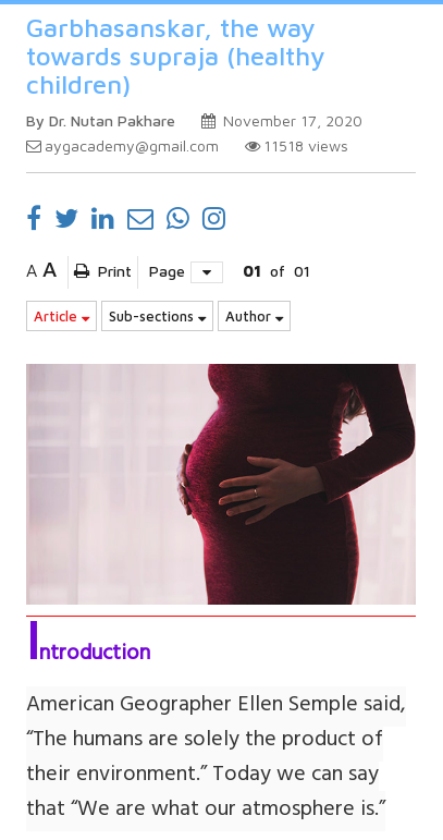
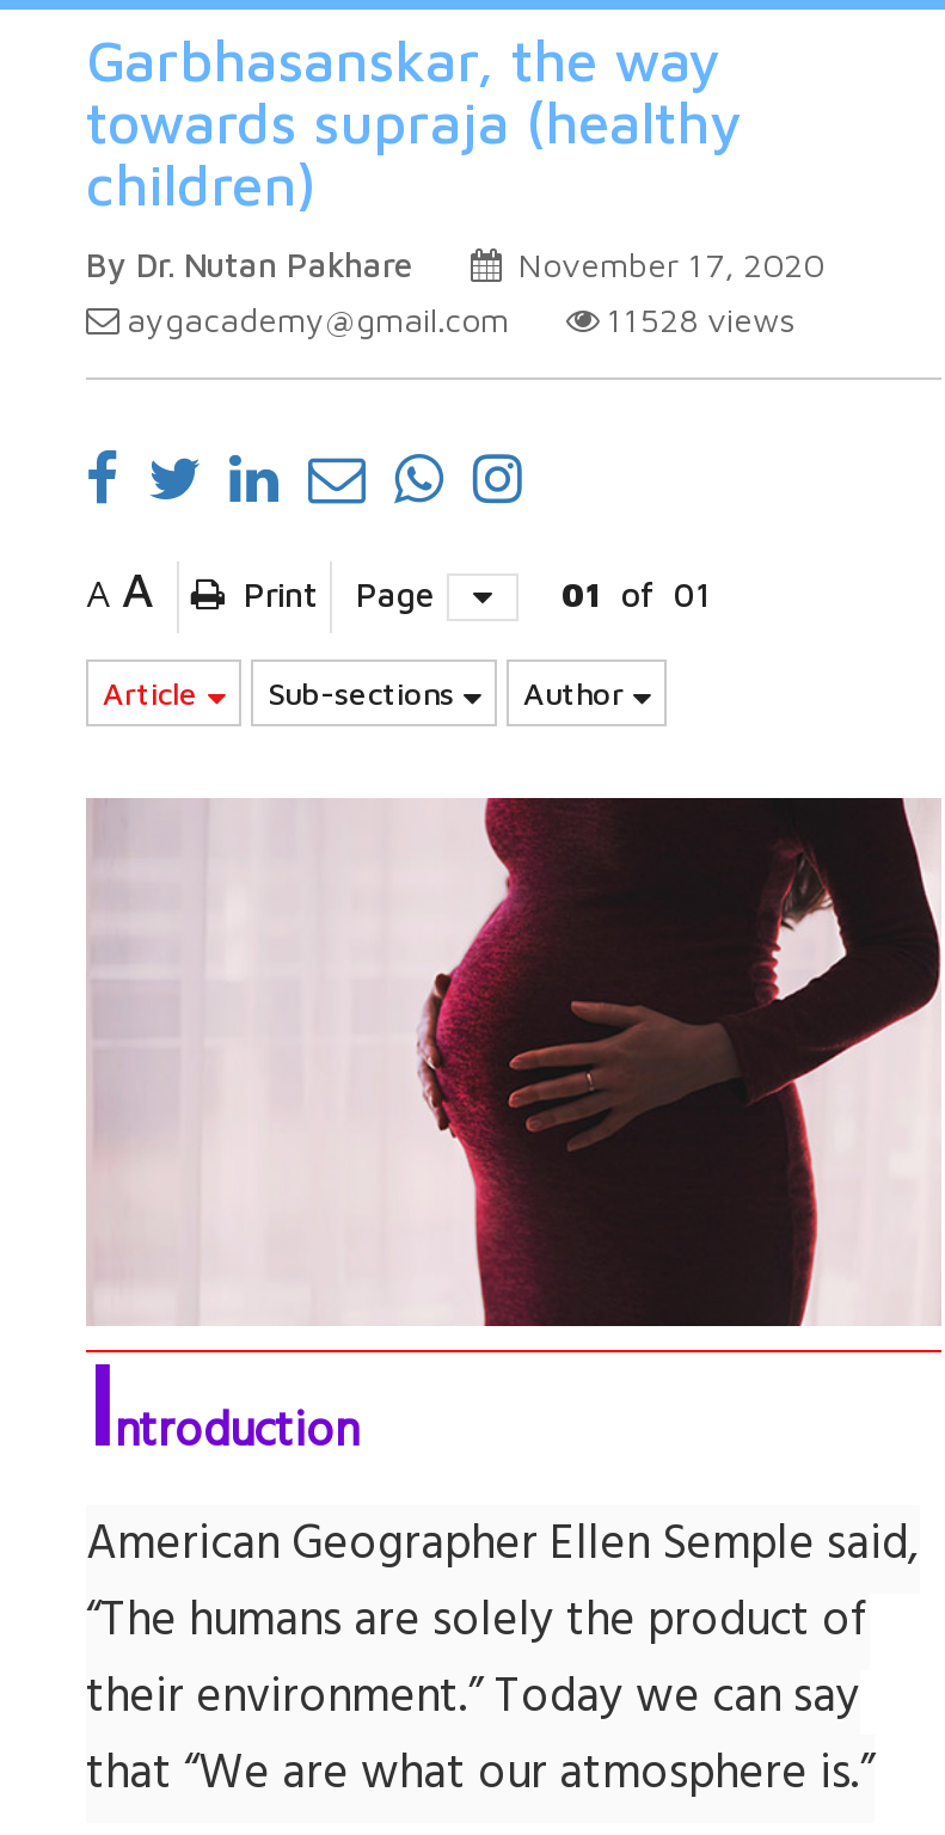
- 11518 views
+ 11528 views
